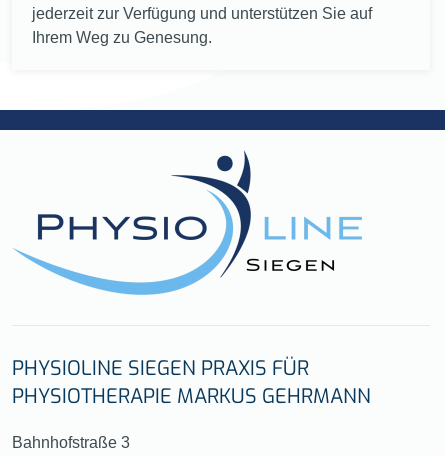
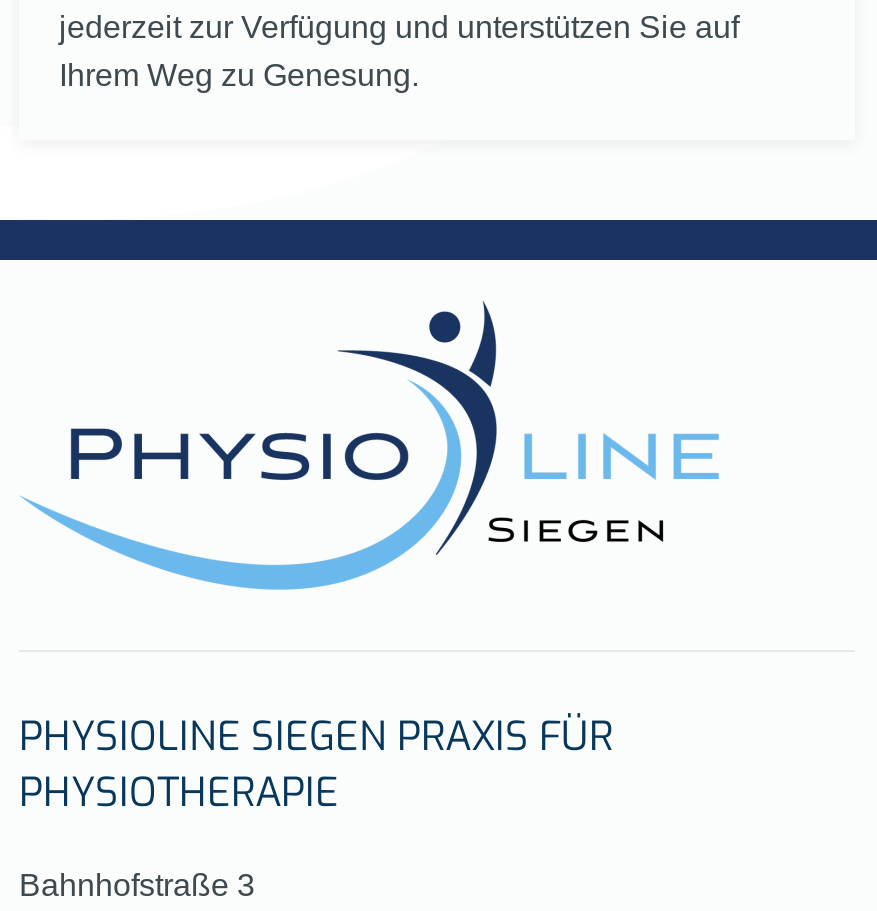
- PHYSIOTHERAPIE MARKUS GEHRMANN
+ PHYSIOTHERAPIE
